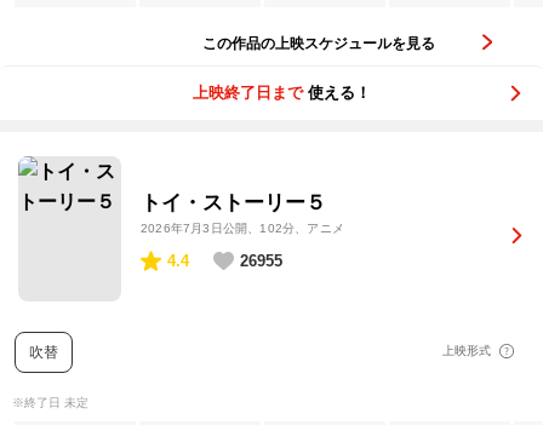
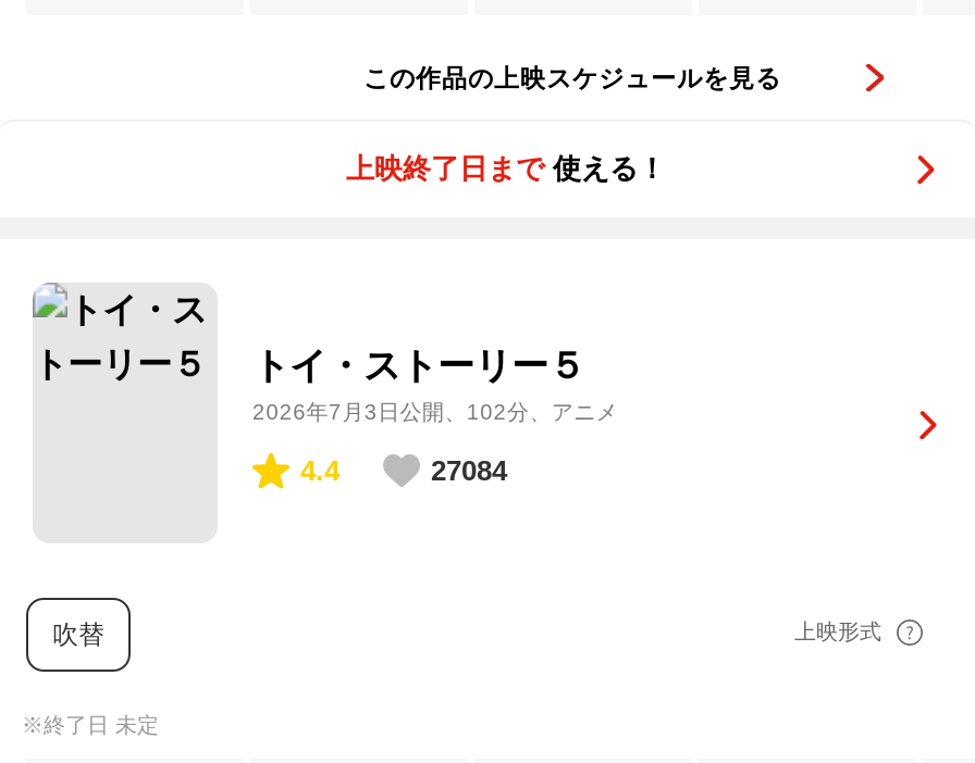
- 26955
+ 27084
